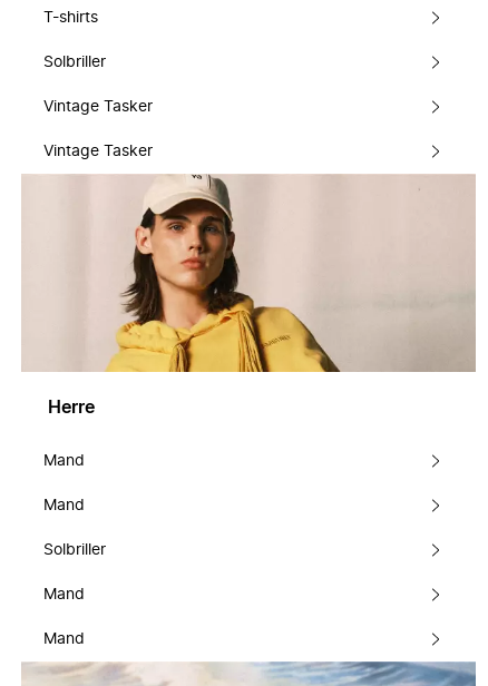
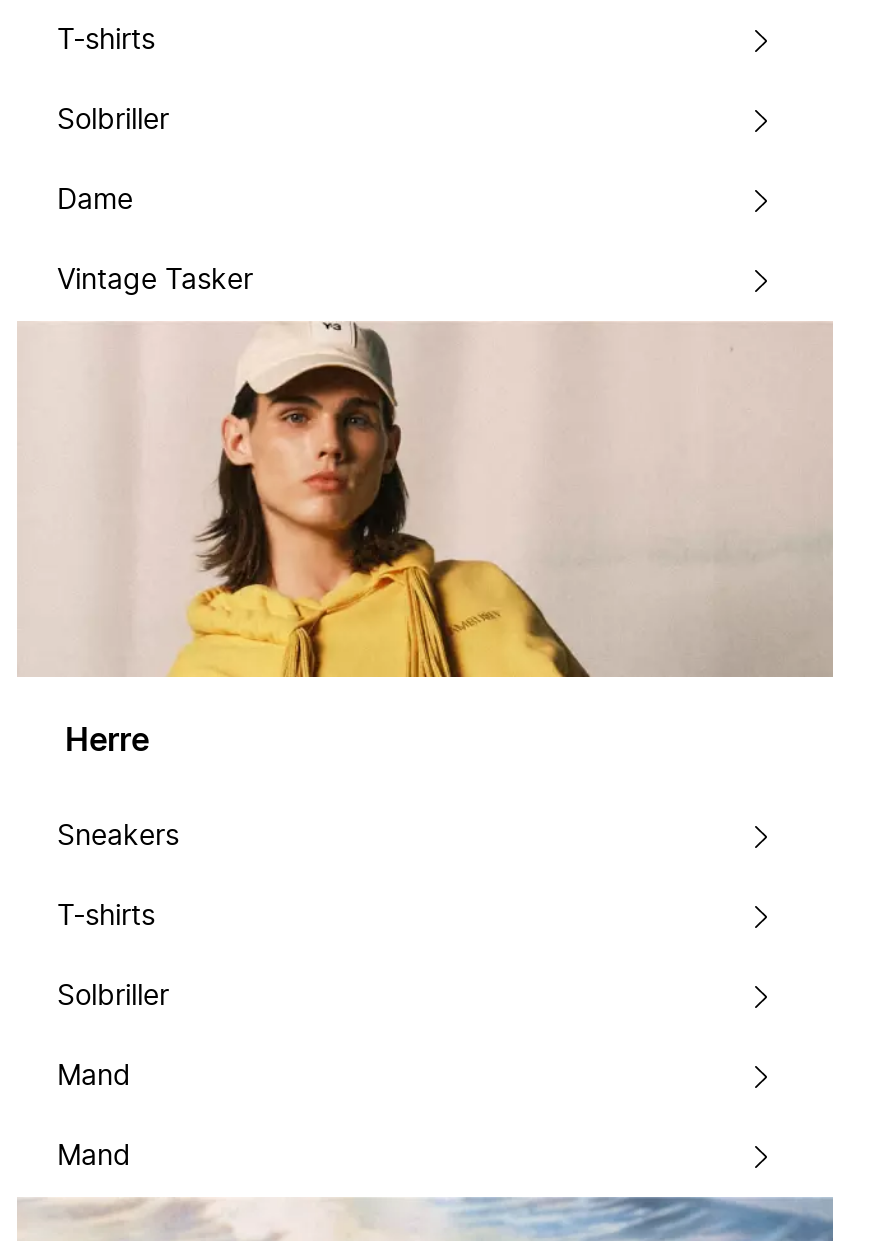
- Vintage Tasker
+ Dame

- Mand
+ Sneakers

- Mand
+ T-shirts
